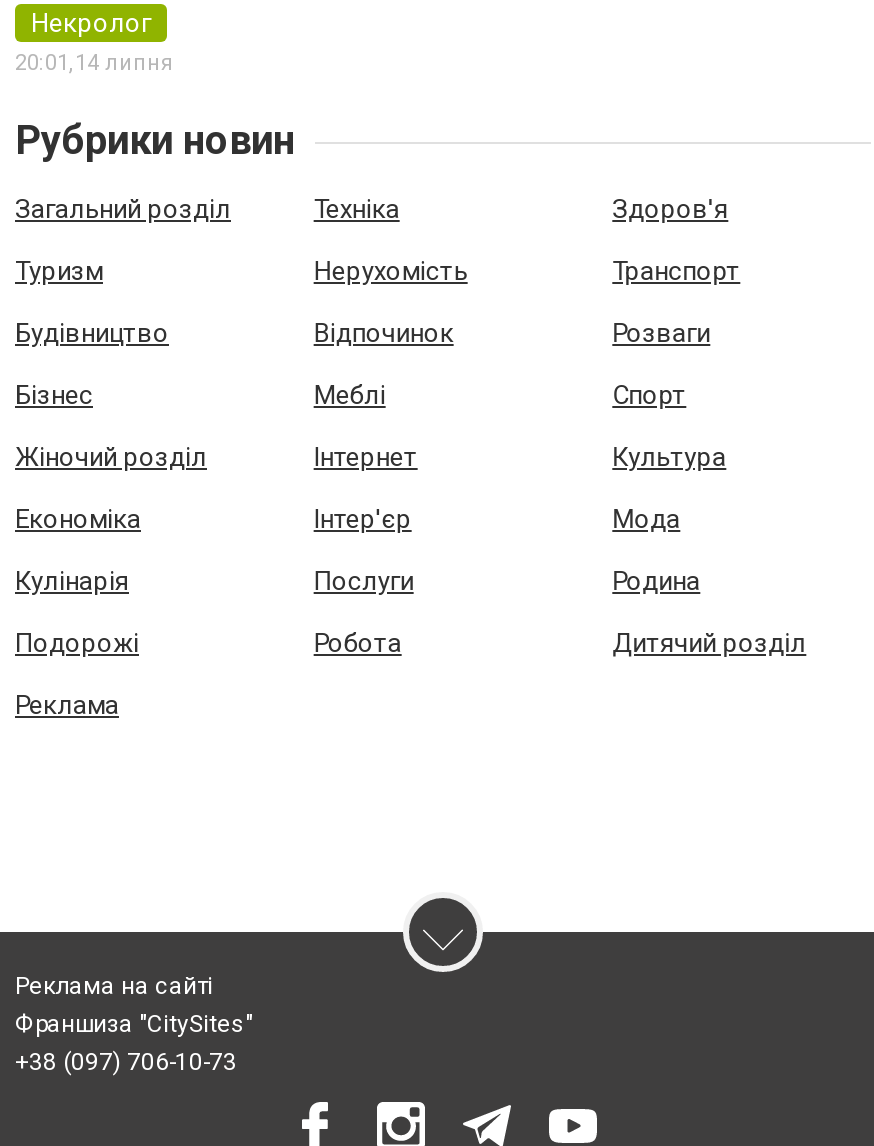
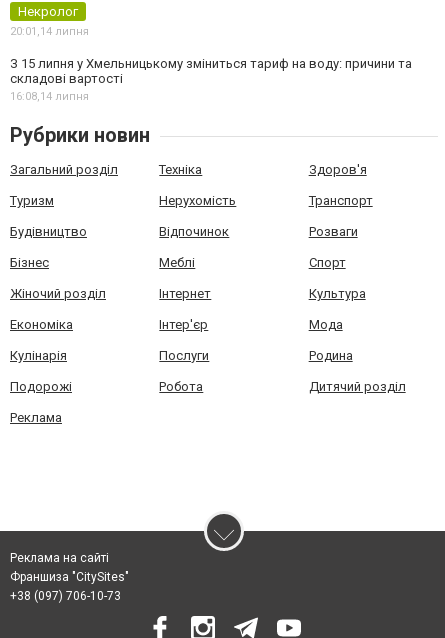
+ З 15 липня у Хмельницькому зміниться тариф на воду: причини та
+ складові вартості
+ 16:08,14 липня
